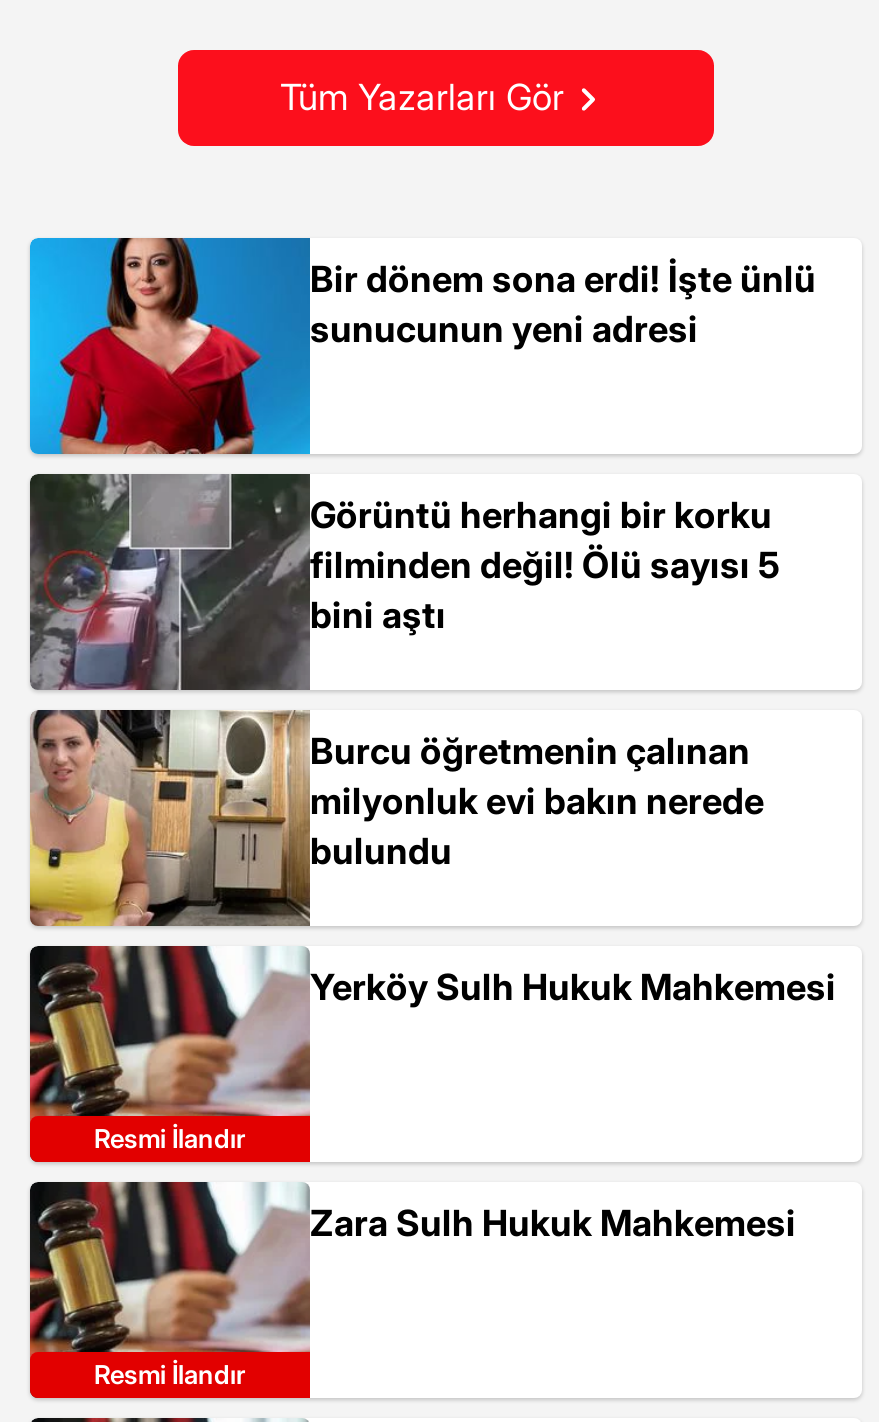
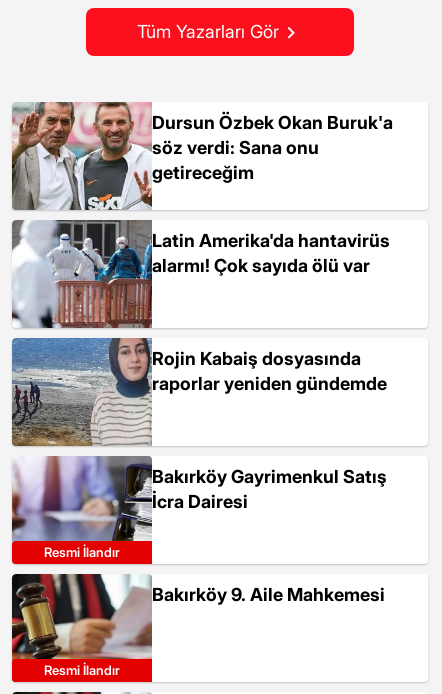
- [image]
- Bir dönem sona erdi! İşte ünlü
- sunucunun yeni adresi
+ [image]
+ Dursun Özbek Okan Buruk'a
+ söz verdi: Sana onu
+ getireceğim

- [image]
- Görüntü herhangi bir korku
- filminden değil! Ölü sayısı 5
- bini aştı
+ [image]
+ Latin Amerika'da hantavirüs
+ alarmı! Çok sayıda ölü var

- [image]
- Burcu öğretmenin çalınan
- milyonluk evi bakın nerede
- bulundu
+ [image]
+ Rojin Kabaiş dosyasında
+ raporlar yeniden gündemde

- [image]
- Yerköy Sulh Hukuk Mahkemesi
+ [image]
+ Bakırköy Gayrimenkul Satış
+ İcra Dairesi

- Zara Sulh Hukuk Mahkemesi
+ Bakırköy 9. Aile Mahkemesi
